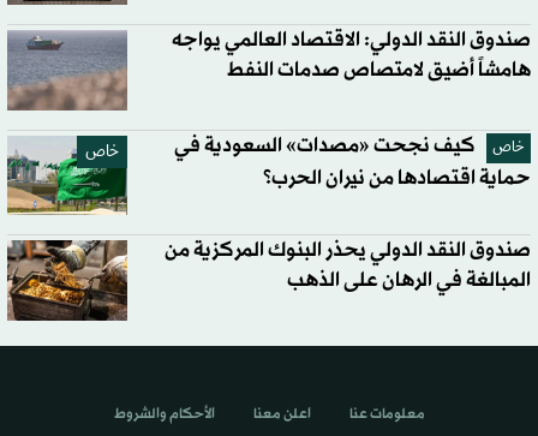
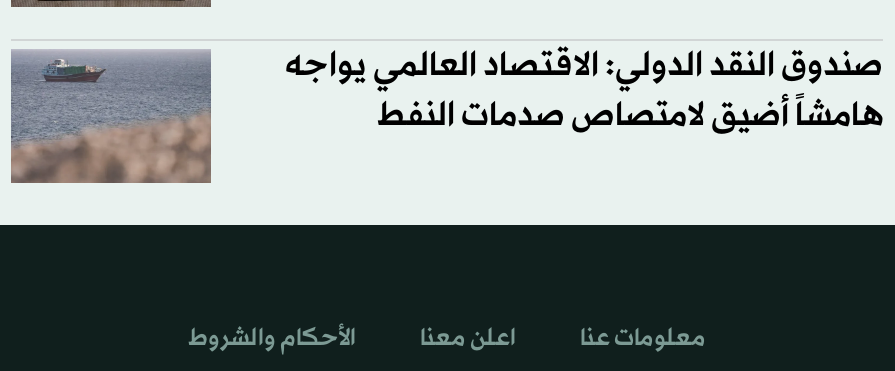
- [image]
- خاص
- خاص
- كيف نجحت «مصدات» السعودية في
- حماية اقتصادها من نيران الحرب؟
- صندوق النقد الدولي يحذر البنوك المركزية من
- المبالغة في الرهان على الذهب

- [image]
